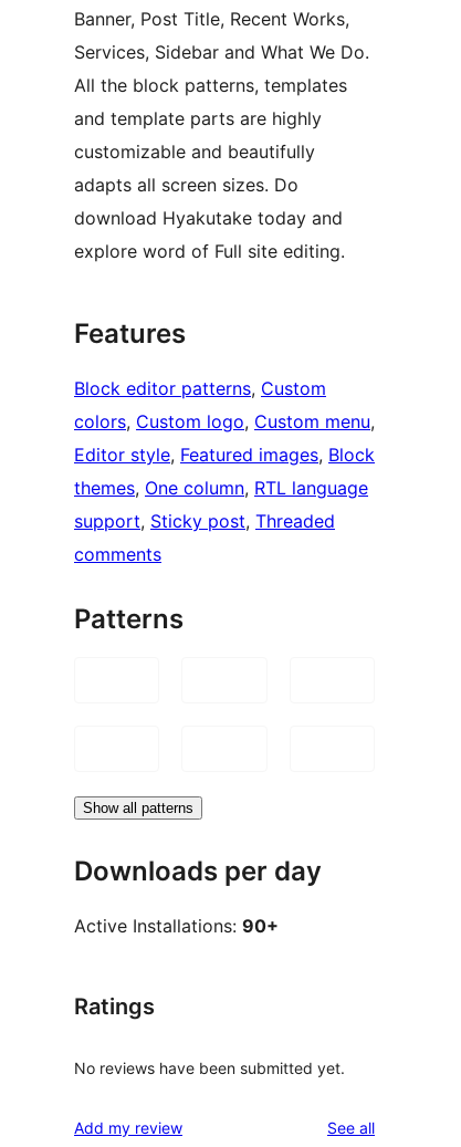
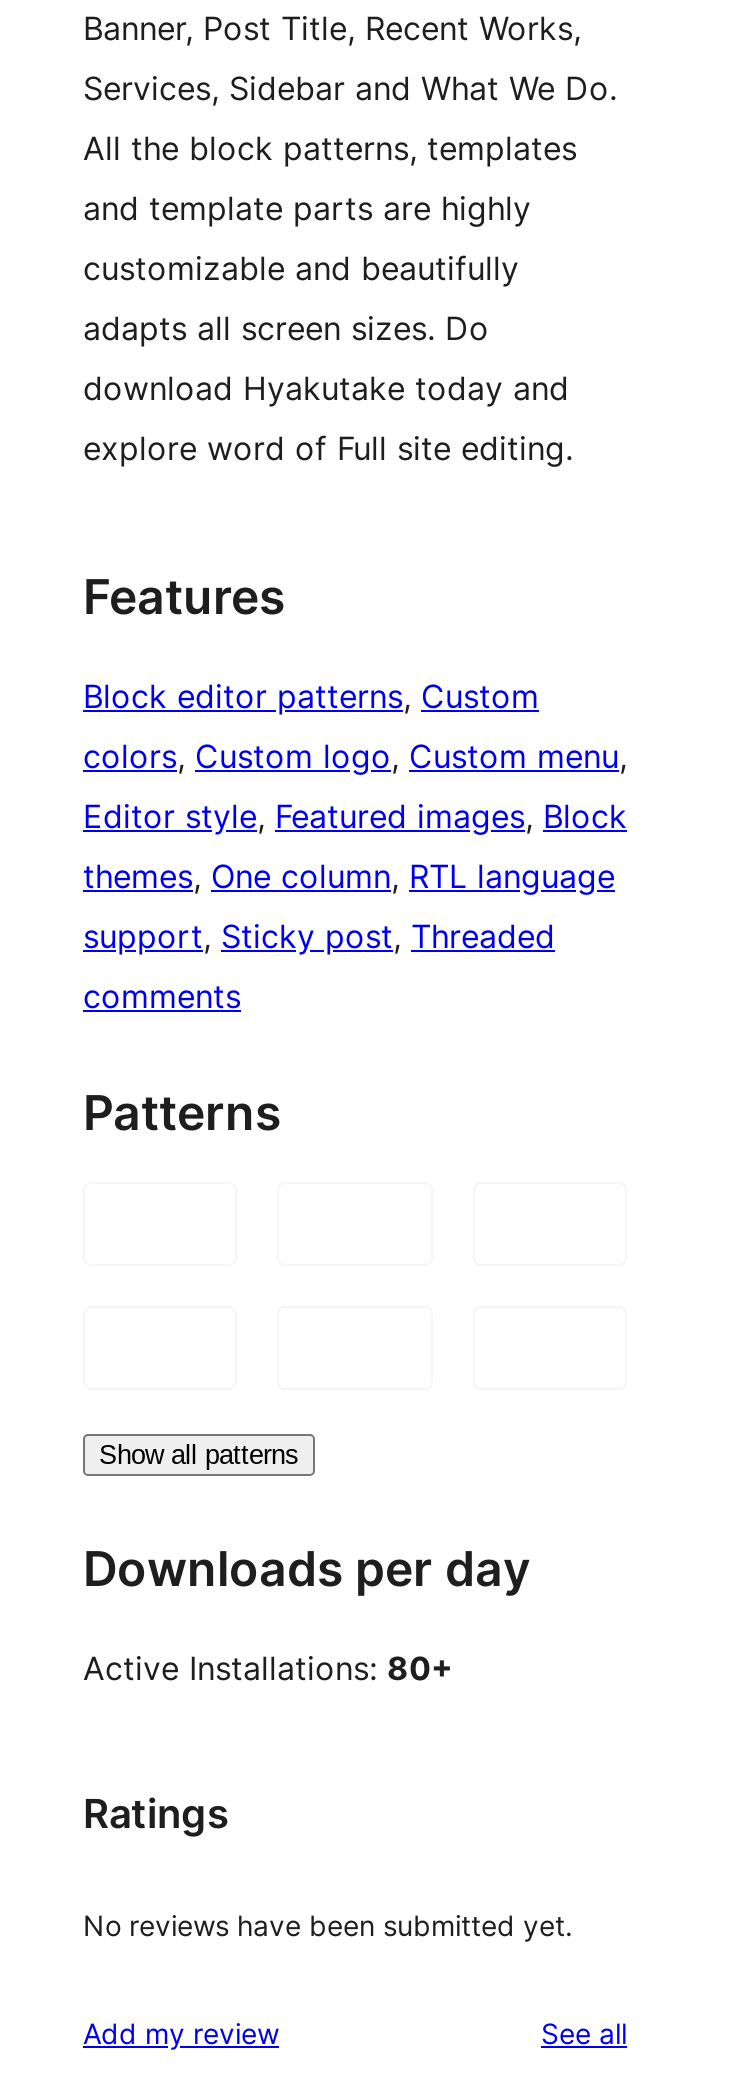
- Active Installations: 90+
+ Active Installations: 80+
